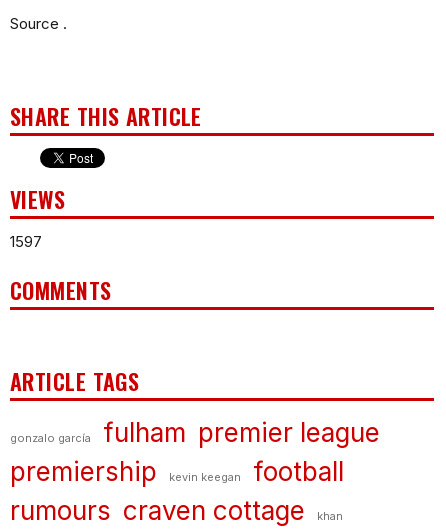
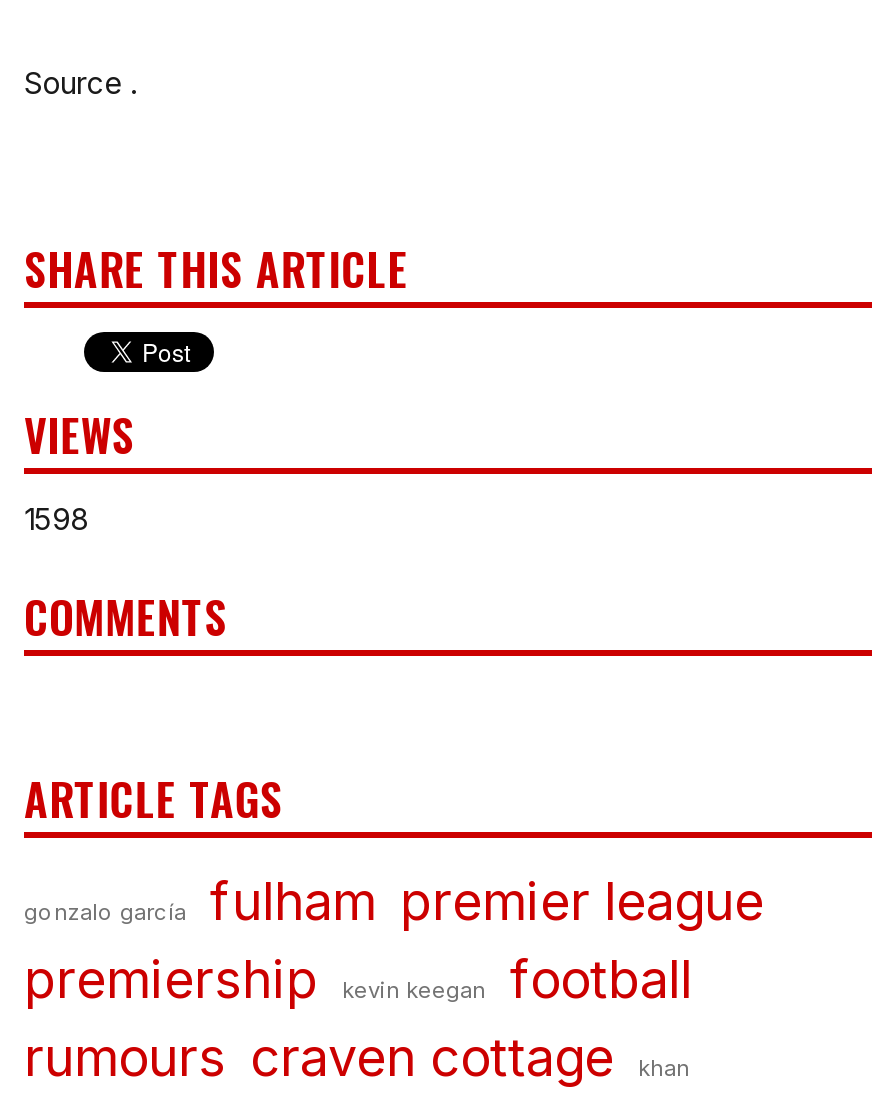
- 1597
+ 1598
